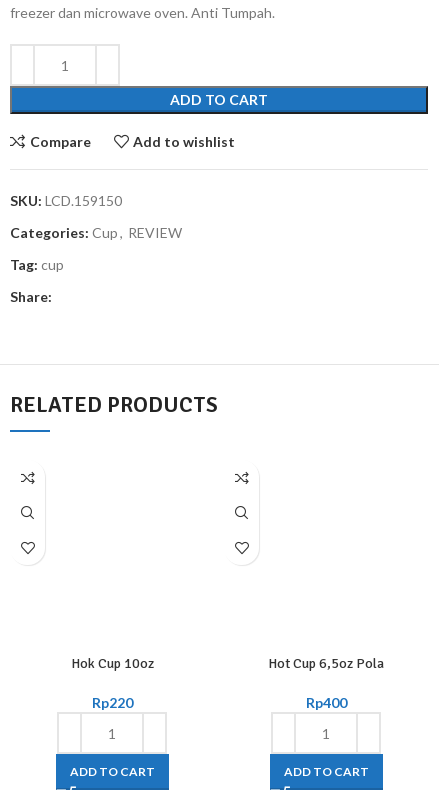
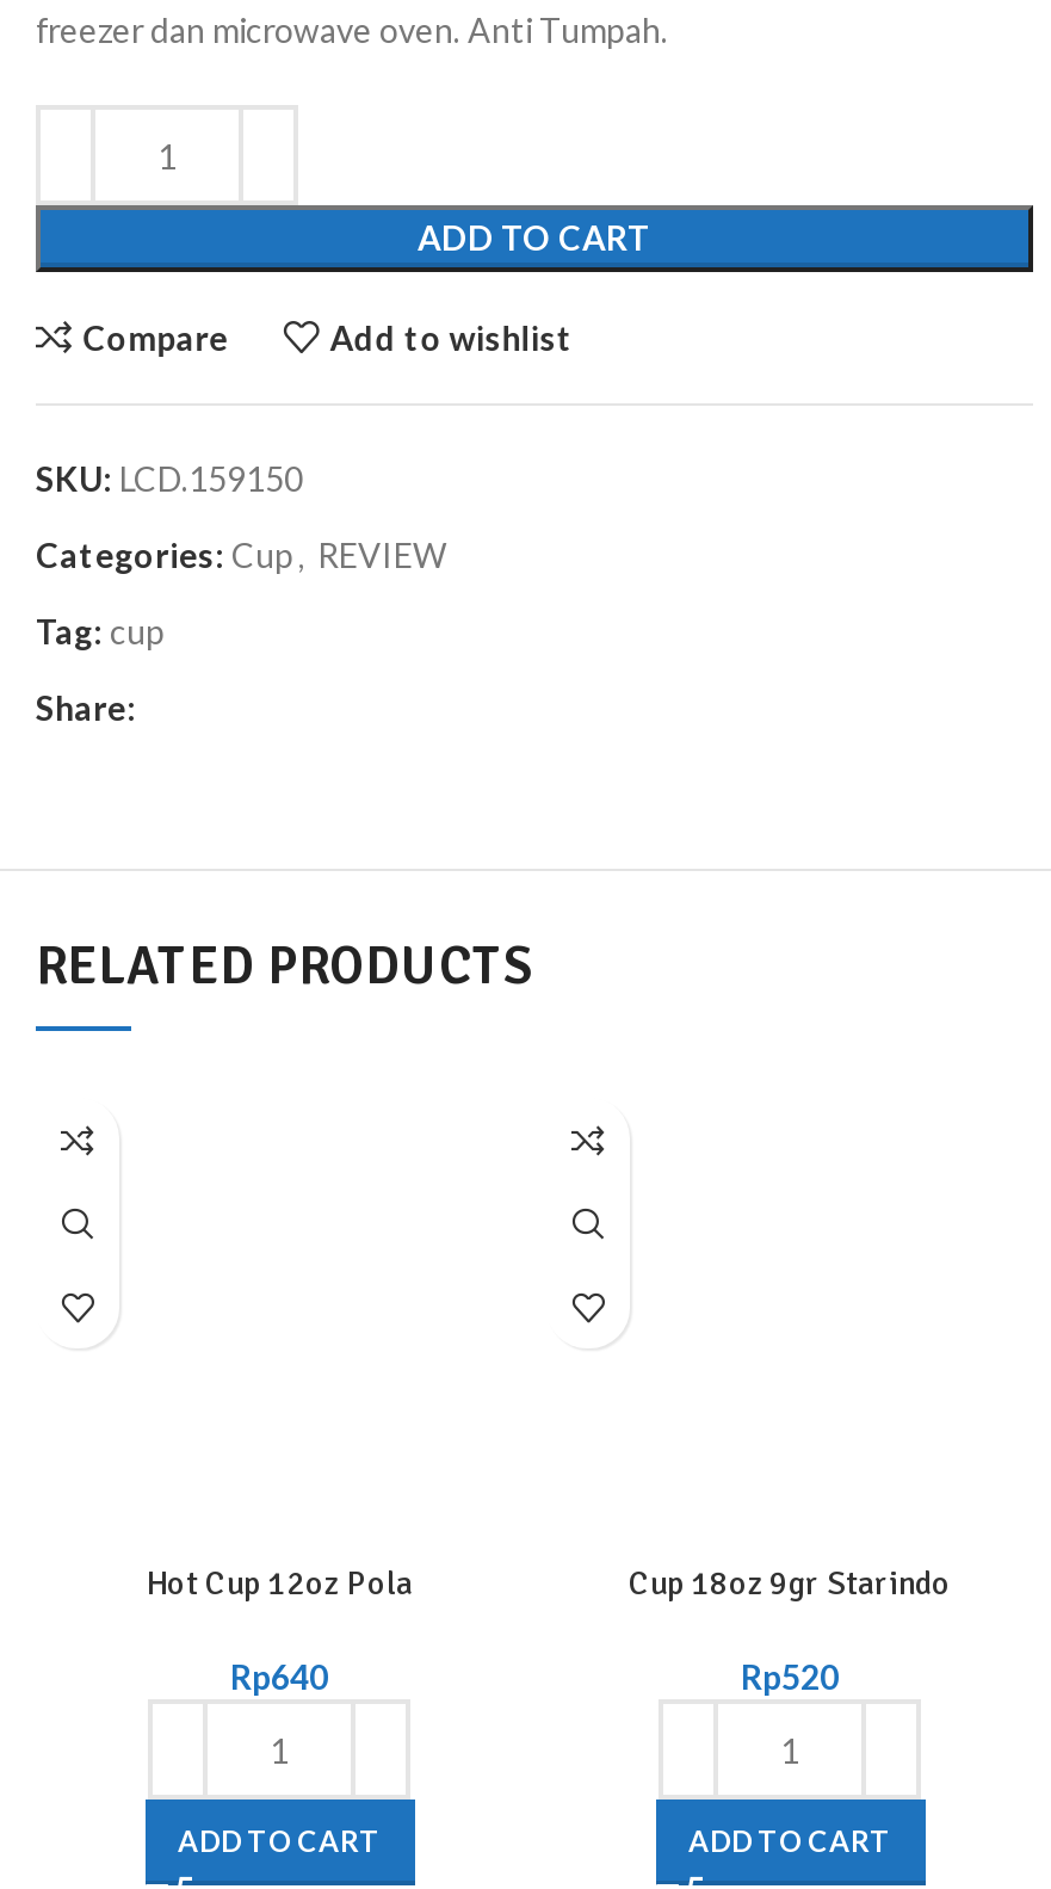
- Hok Cup 10oz
+ Hot Cup 12oz Pola

- Hot Cup 6,5oz Pola
+ Cup 18oz 9gr Starindo

- Rp220
+ Rp640

- Rp400
+ Rp520
